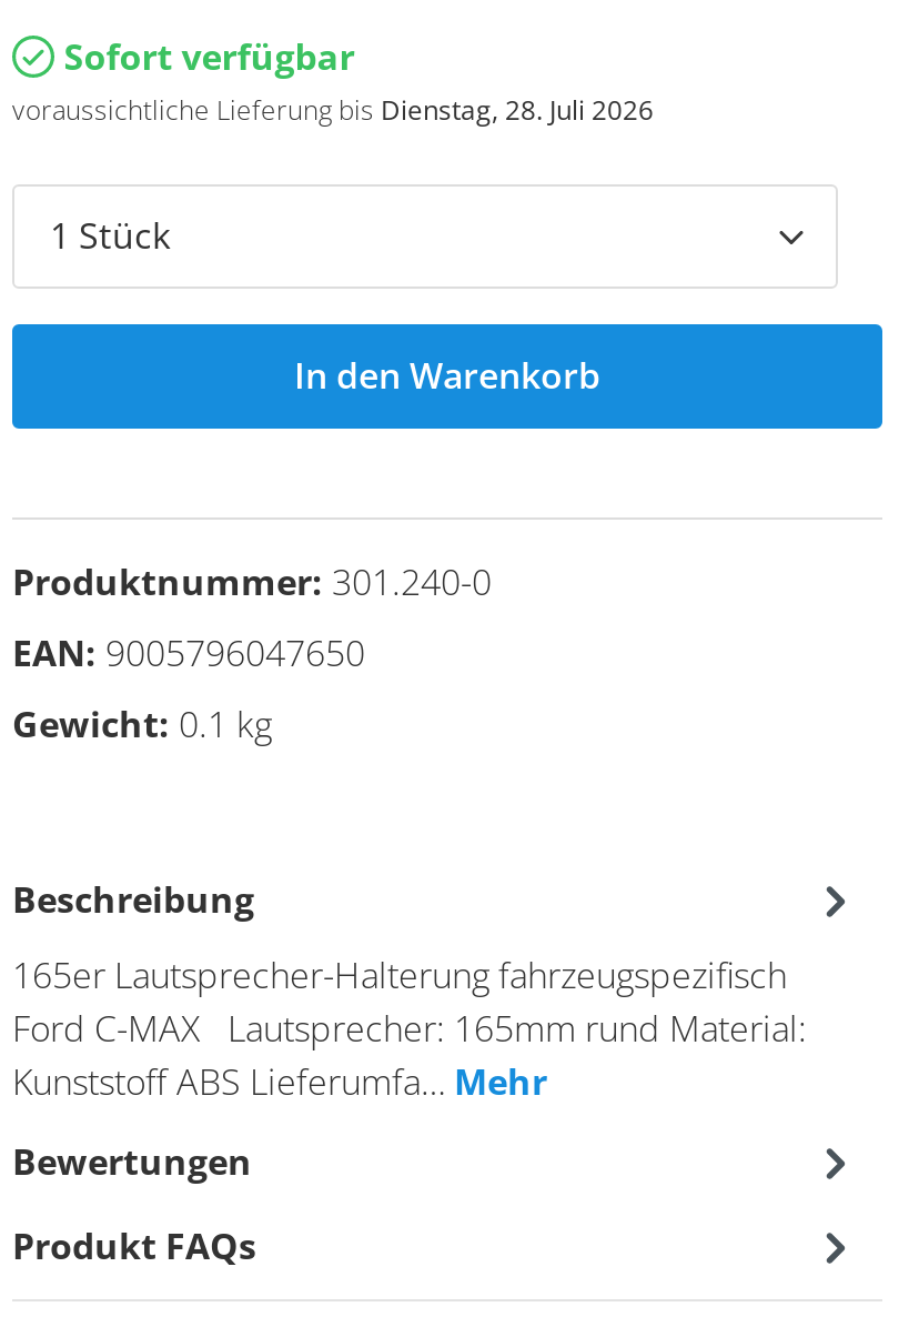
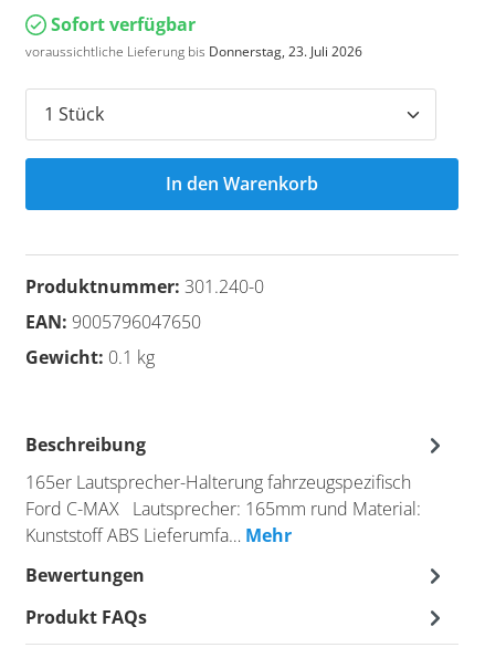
- voraussichtliche Lieferung bis Dienstag, 28. Juli 2026
+ voraussichtliche Lieferung bis Donnerstag, 23. Juli 2026
